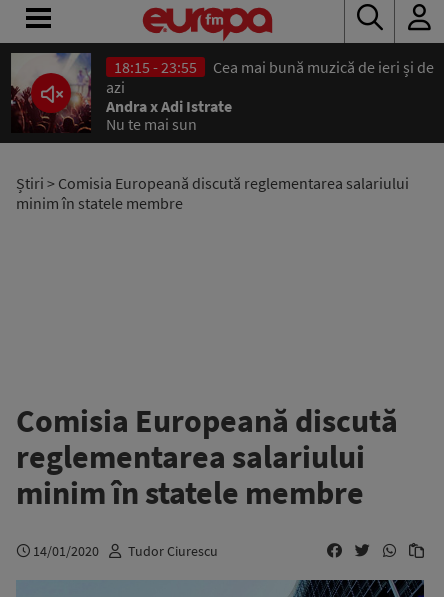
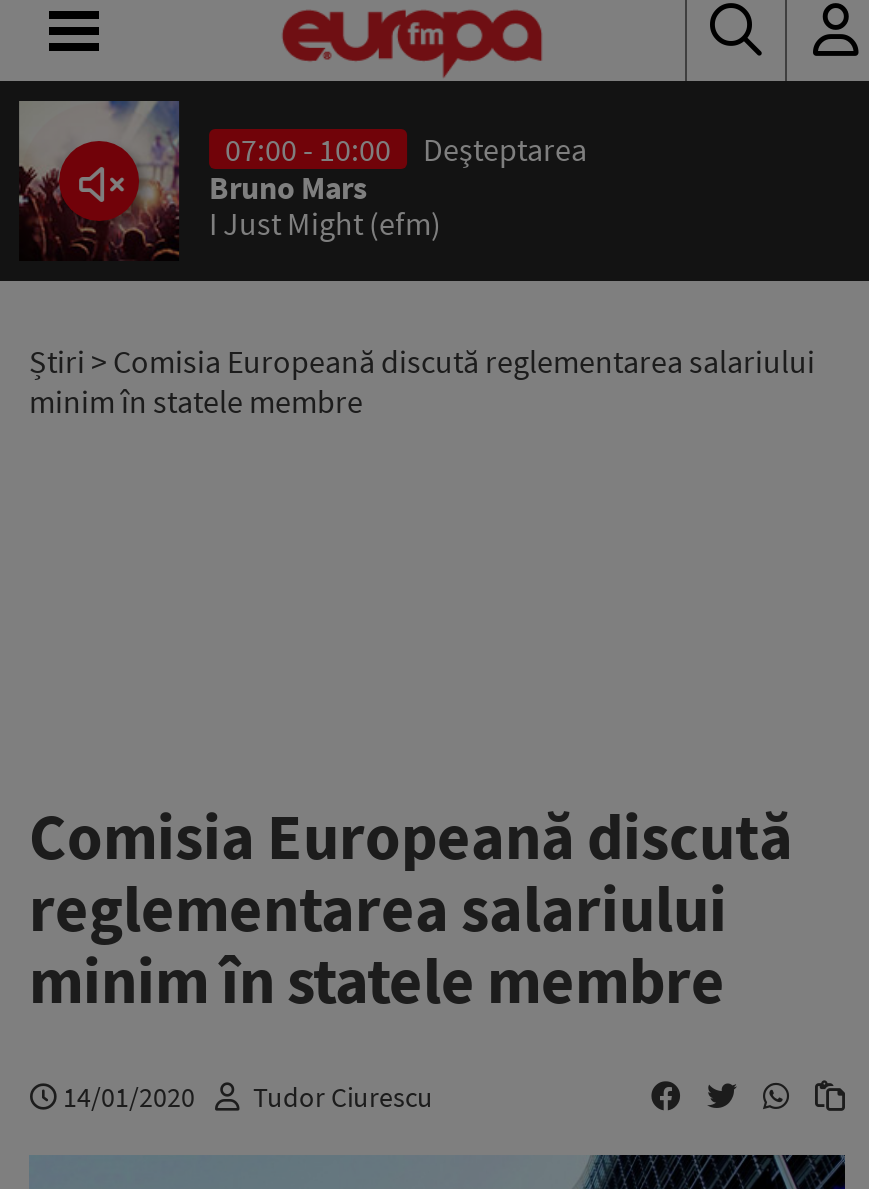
- 18:15 - 23:55
- Cea mai bună muzică de ieri și de
- azi
- Andra x Adi Istrate
- Nu te mai sun
+ 07:00 - 10:00
+ Deşteptarea
+ Bruno Mars
+ I Just Might (efm)
